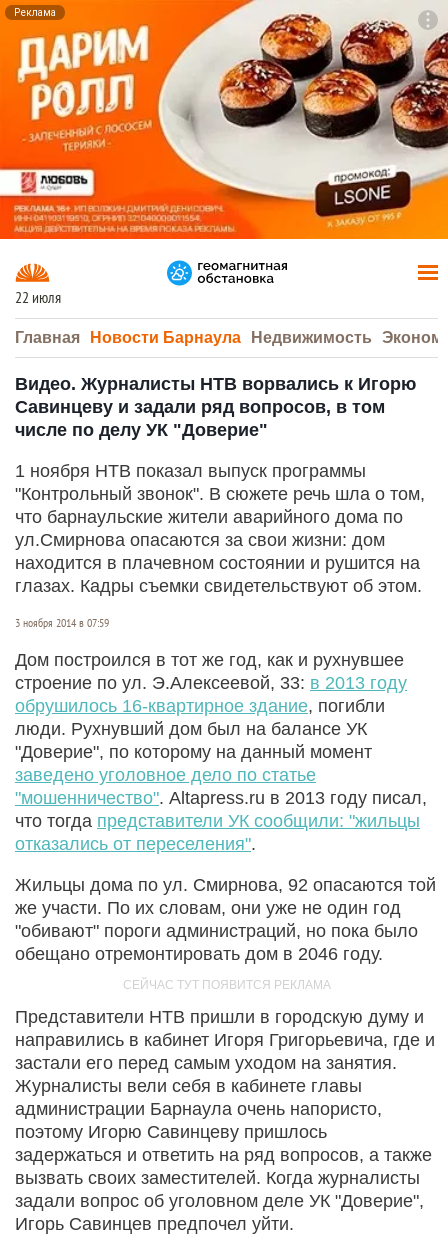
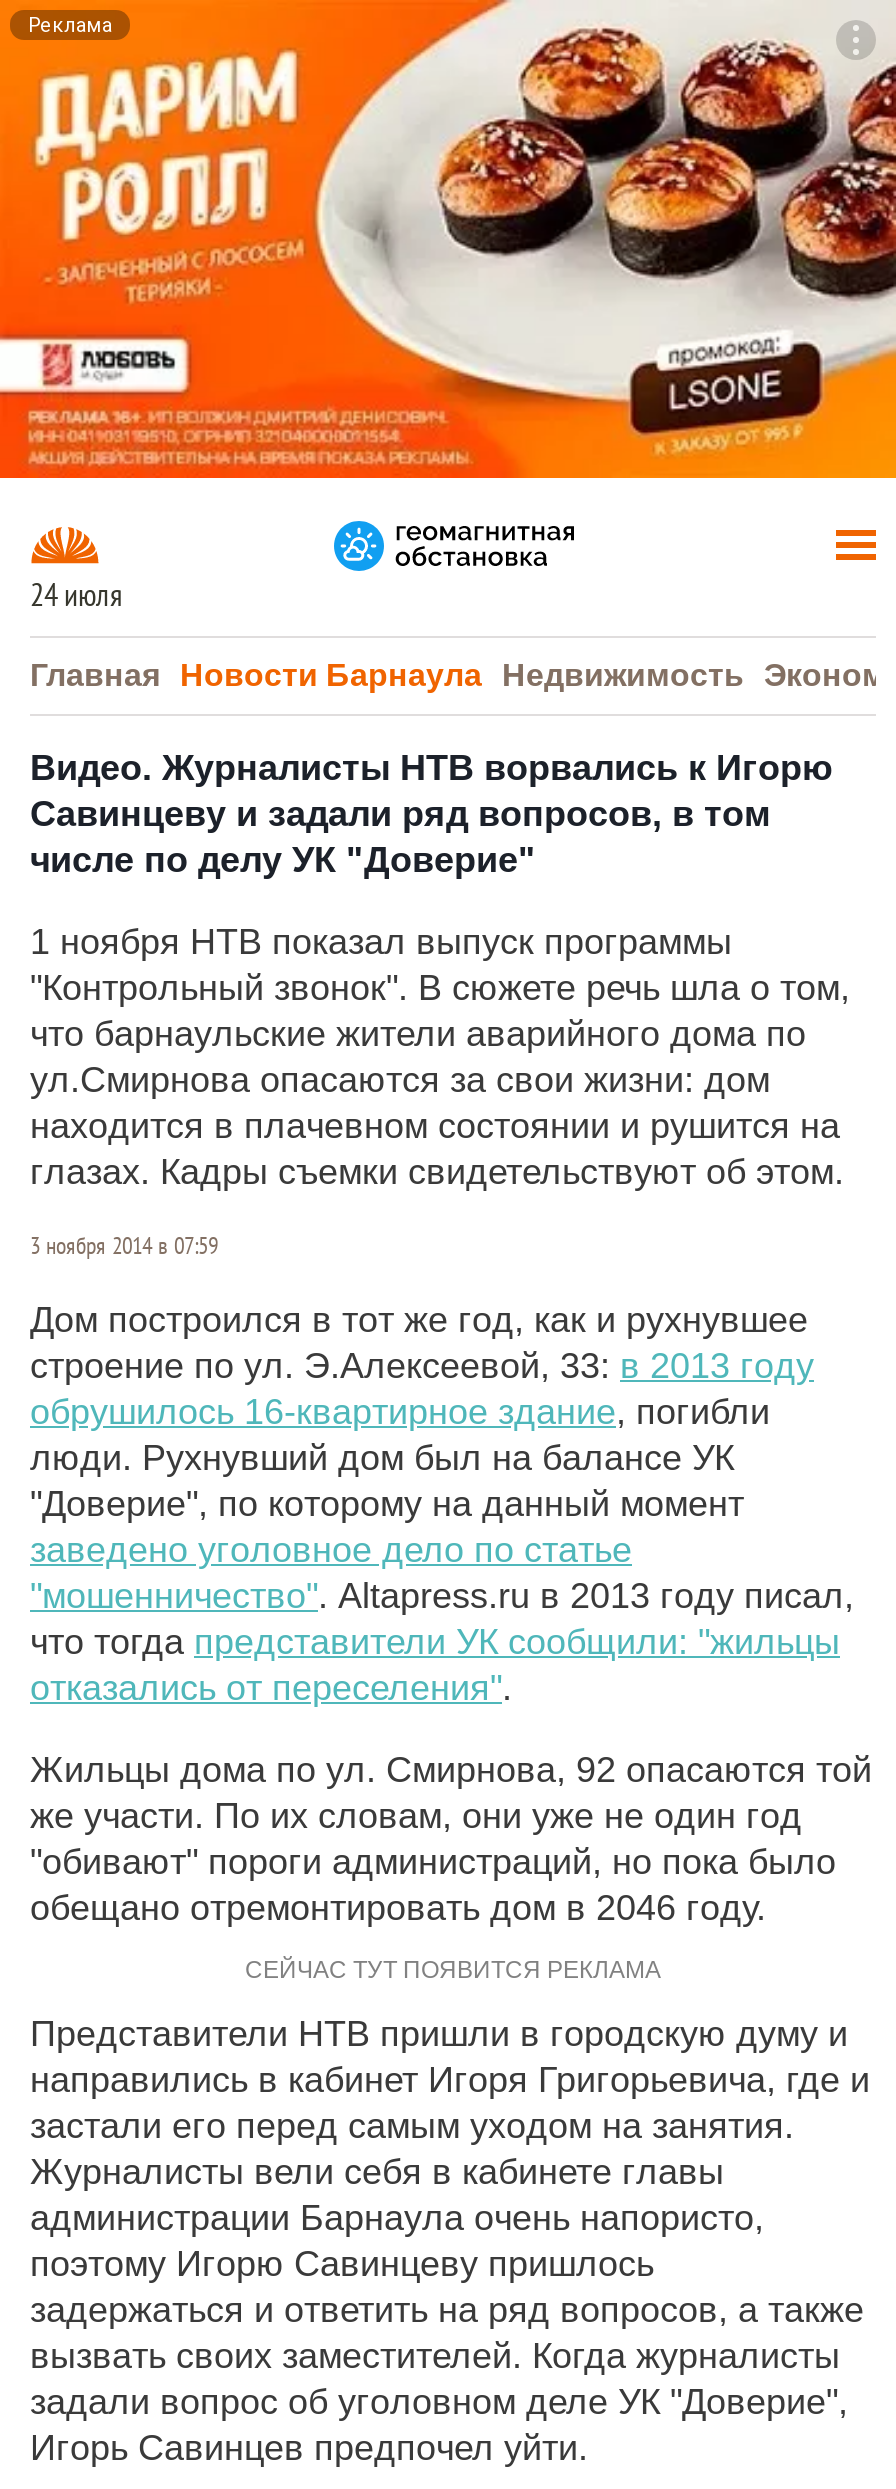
- 22 июля
+ 24 июля
